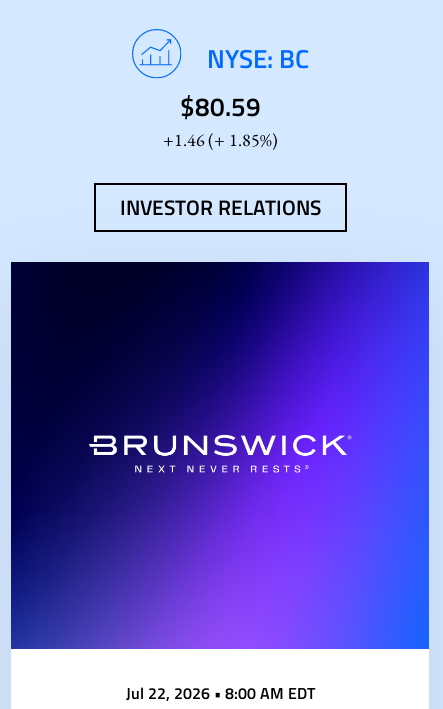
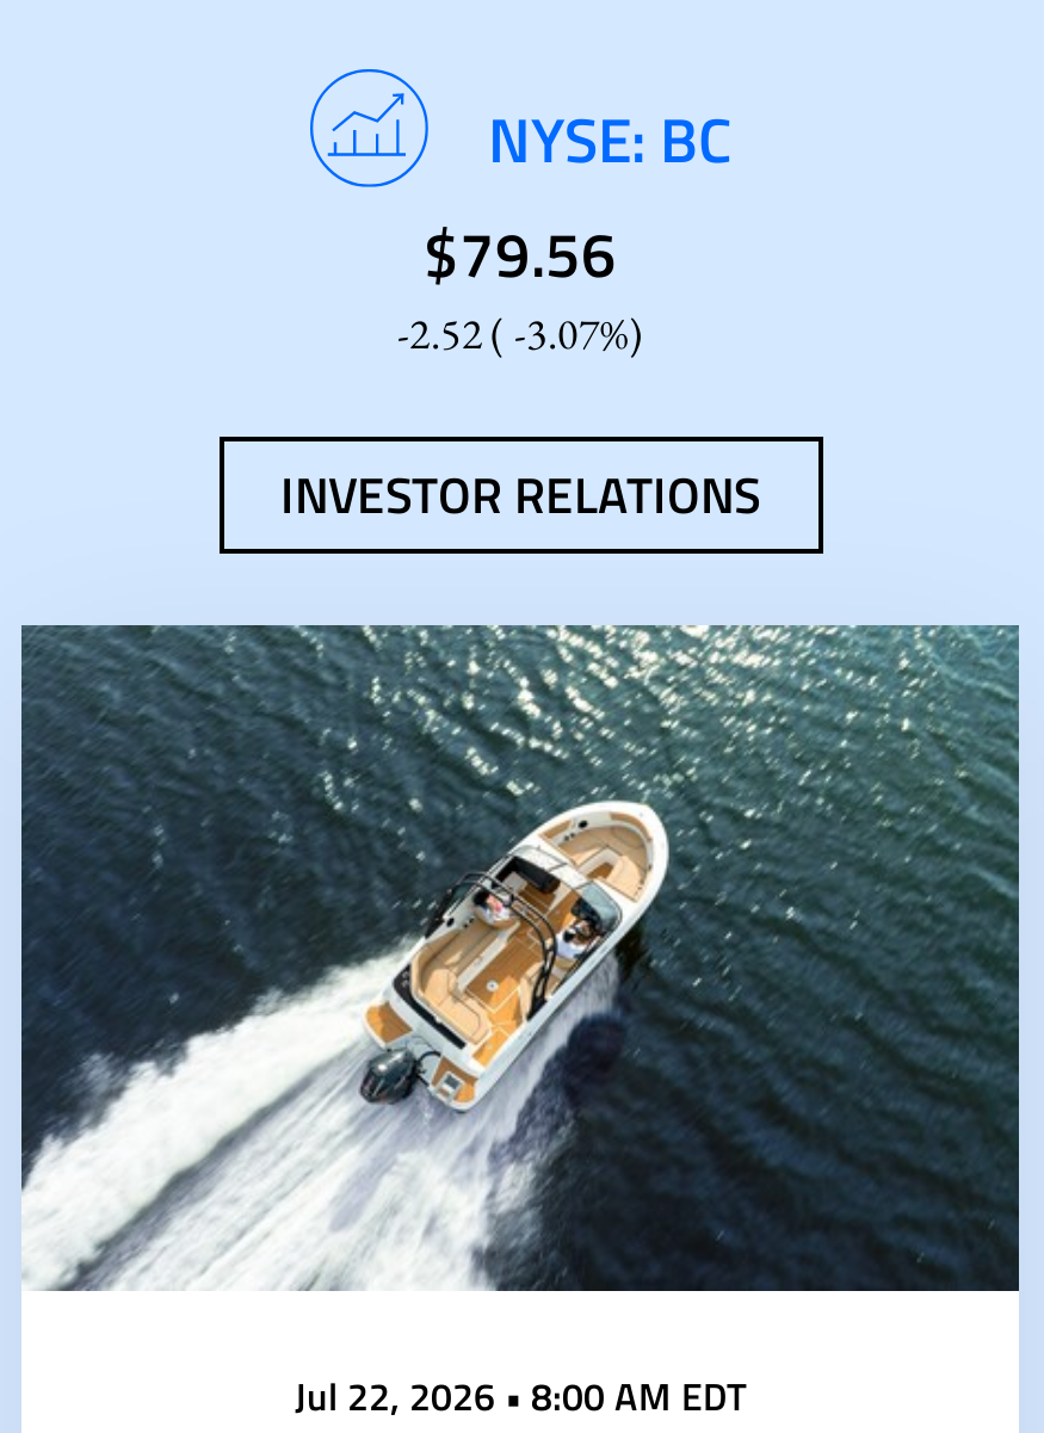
- $80.59
- 1.46 (
- 1.85%)
+ $79.56
+ -2.52 ( -3.07%)

- [image]
+ [image]
